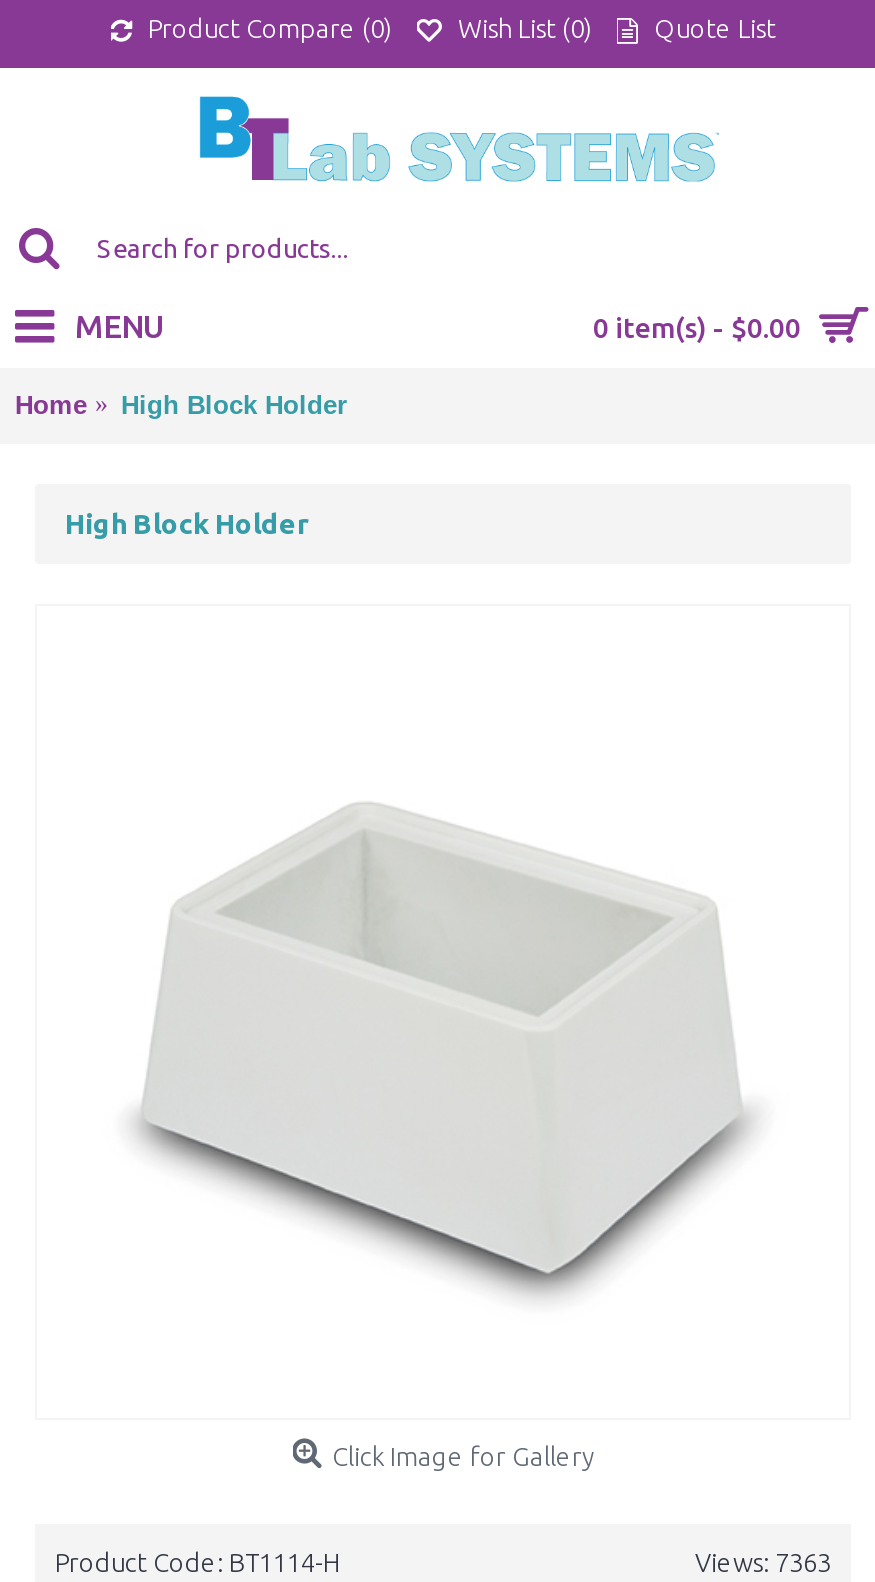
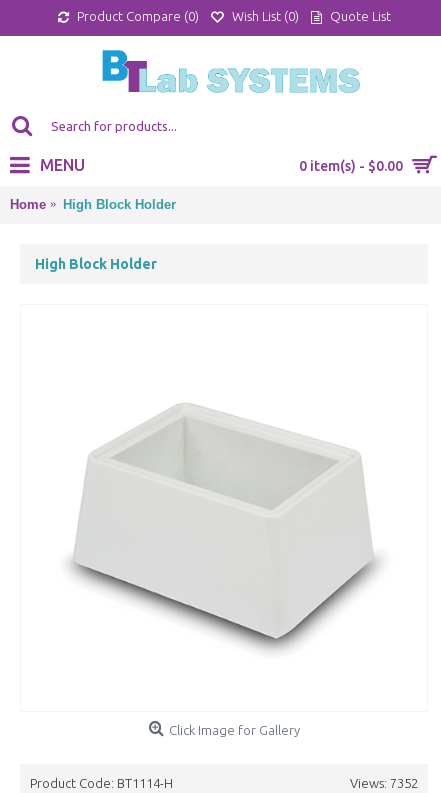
- Views: 7363
+ Views: 7352
